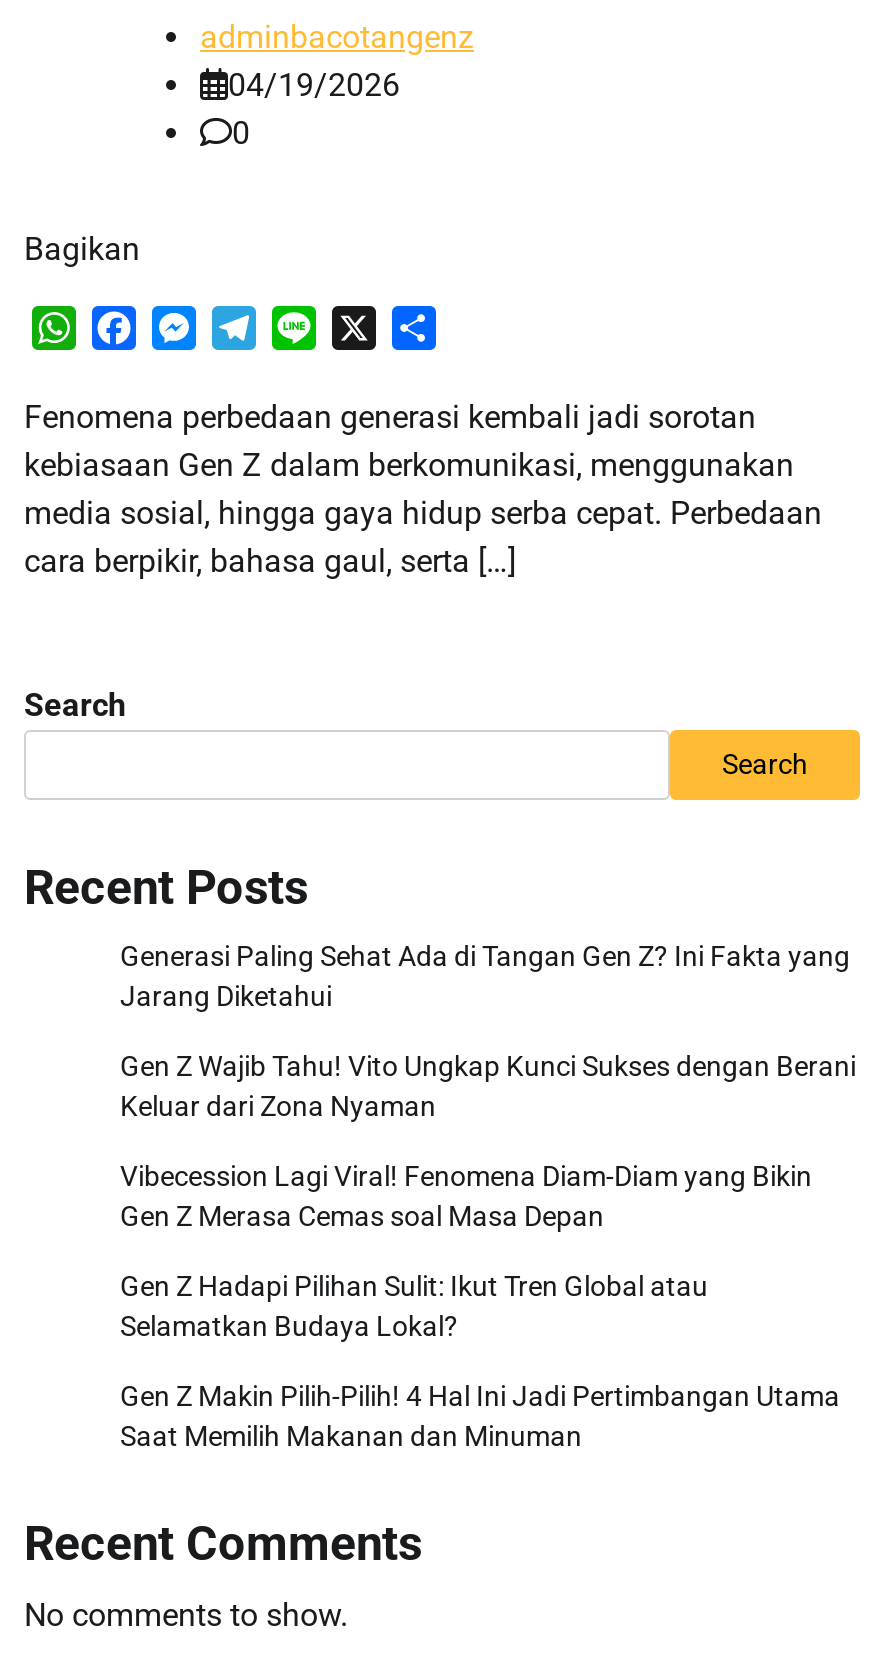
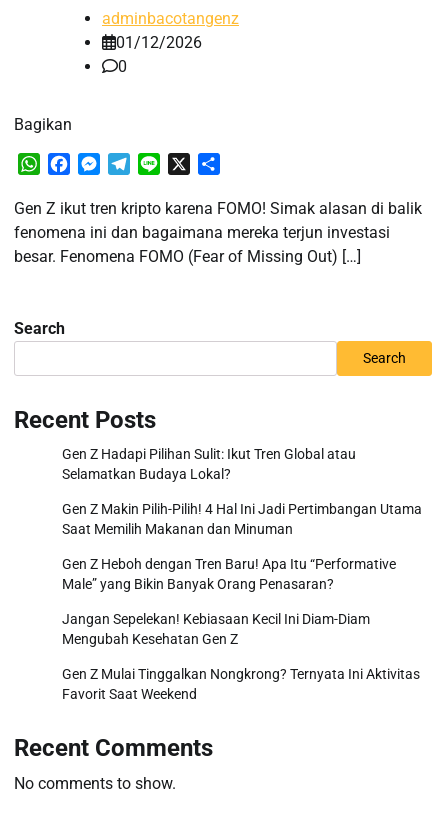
- 04/19/2026
+ 01/12/2026

- Fenomena perbedaan generasi kembali jadi sorotan
- kebiasaan Gen Z dalam berkomunikasi, menggunakan
- media sosial, hingga gaya hidup serba cepat. Perbedaan
- cara berpikir, bahasa gaul, serta […]
+ Gen Z ikut tren kripto karena FOMO! Simak alasan di balik
+ fenomena ini dan bagaimana mereka terjun investasi
+ besar. Fenomena FOMO (Fear of Missing Out) […]

- Generasi Paling Sehat Ada di Tangan Gen Z? Ini Fakta yang
- Jarang Diketahui
- Gen Z Wajib Tahu! Vito Ungkap Kunci Sukses dengan Berani
- Keluar dari Zona Nyaman
- Vibecession Lagi Viral! Fenomena Diam-Diam yang Bikin
- Gen Z Merasa Cemas soal Masa Depan

moved up: Gen Z Hadapi Pilihan Sulit: Ikut Tren Global atau | Selamatkan Budaya Lokal? | Gen Z Makin Pilih-Pilih! 4 Hal Ini Jadi Pertimbangan Utama | Saat Memilih Makanan dan Minuman

+ Gen Z Heboh dengan Tren Baru! Apa Itu “Performative
+ Male” yang Bikin Banyak Orang Penasaran?
+ Jangan Sepelekan! Kebiasaan Kecil Ini Diam-Diam
+ Mengubah Kesehatan Gen Z
+ Gen Z Mulai Tinggalkan Nongkrong? Ternyata Ini Aktivitas
+ Favorit Saat Weekend
